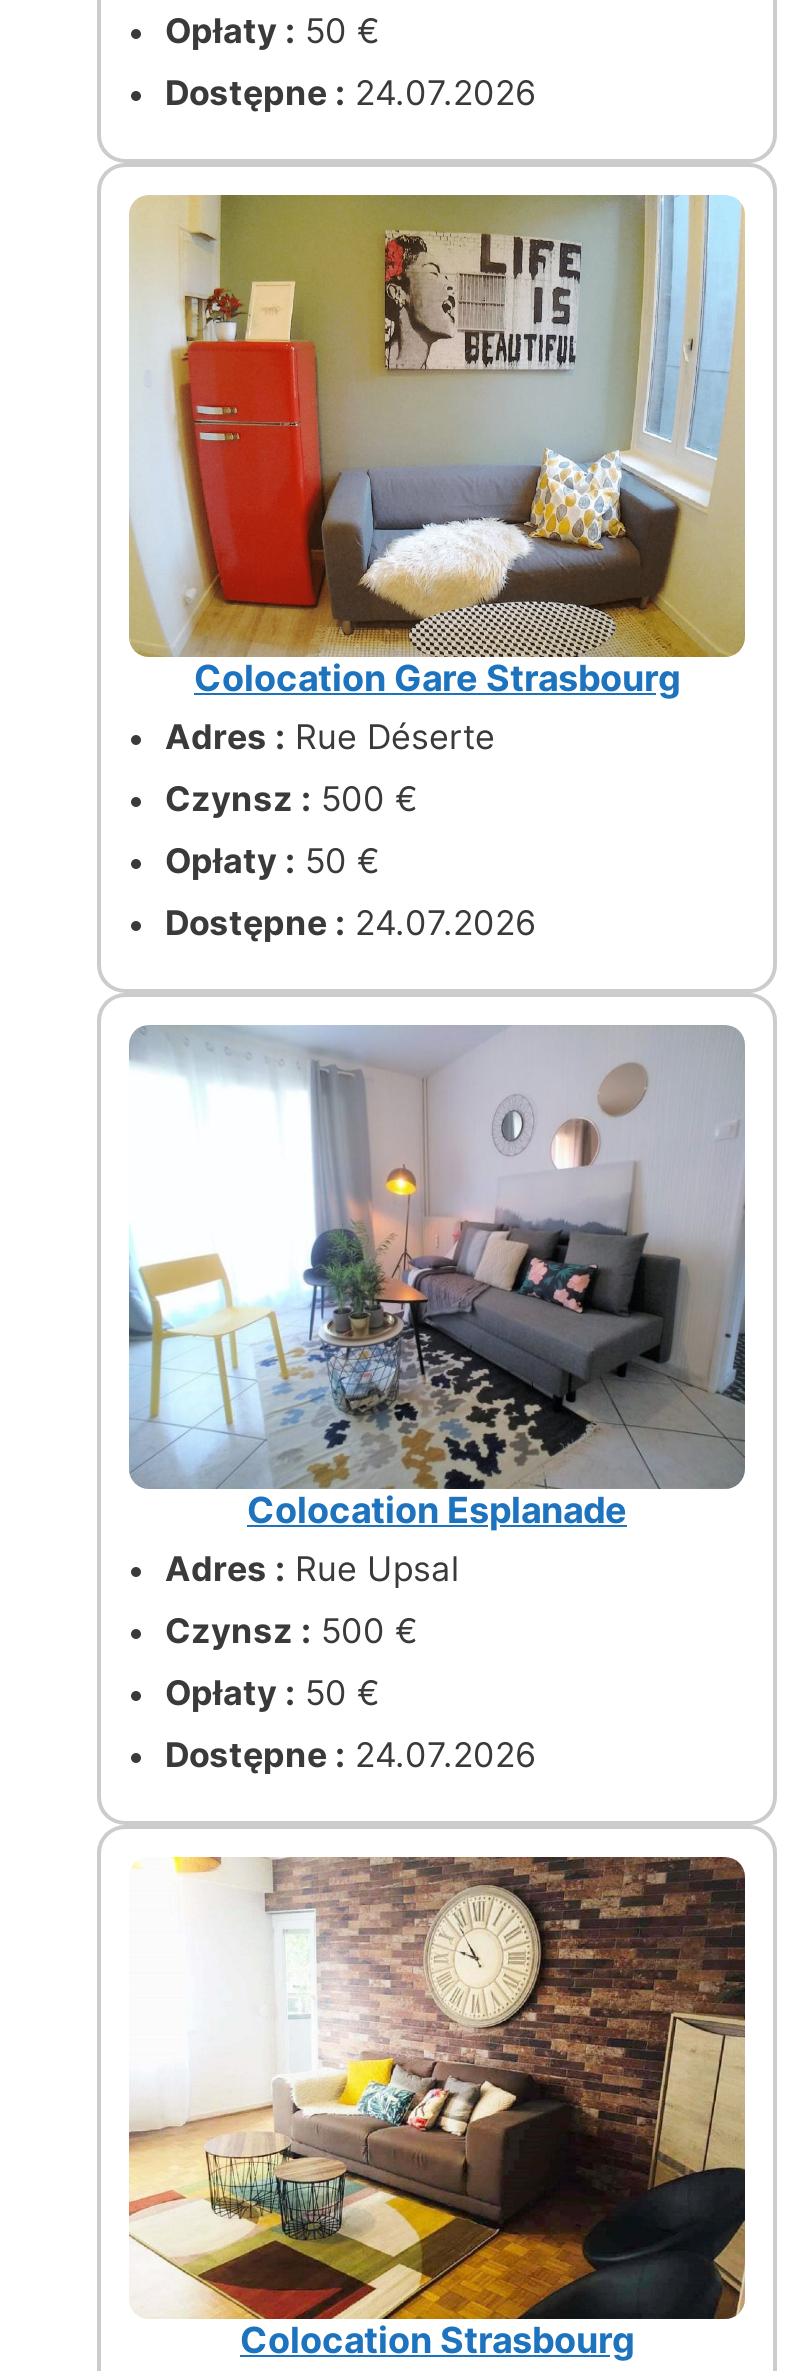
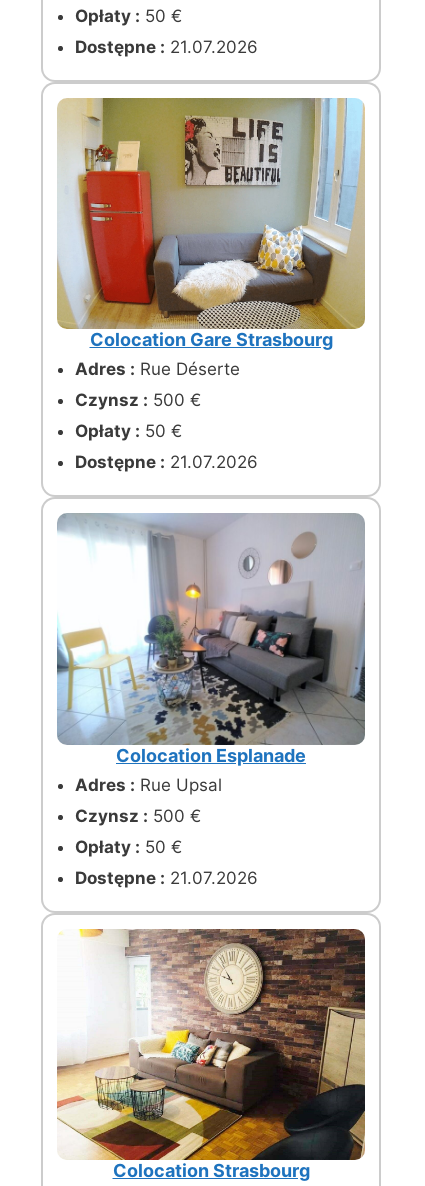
- Dostępne : 24.07.2026
+ Dostępne : 21.07.2026

- Dostępne : 24.07.2026
+ Dostępne : 21.07.2026

- Dostępne : 24.07.2026
+ Dostępne : 21.07.2026
